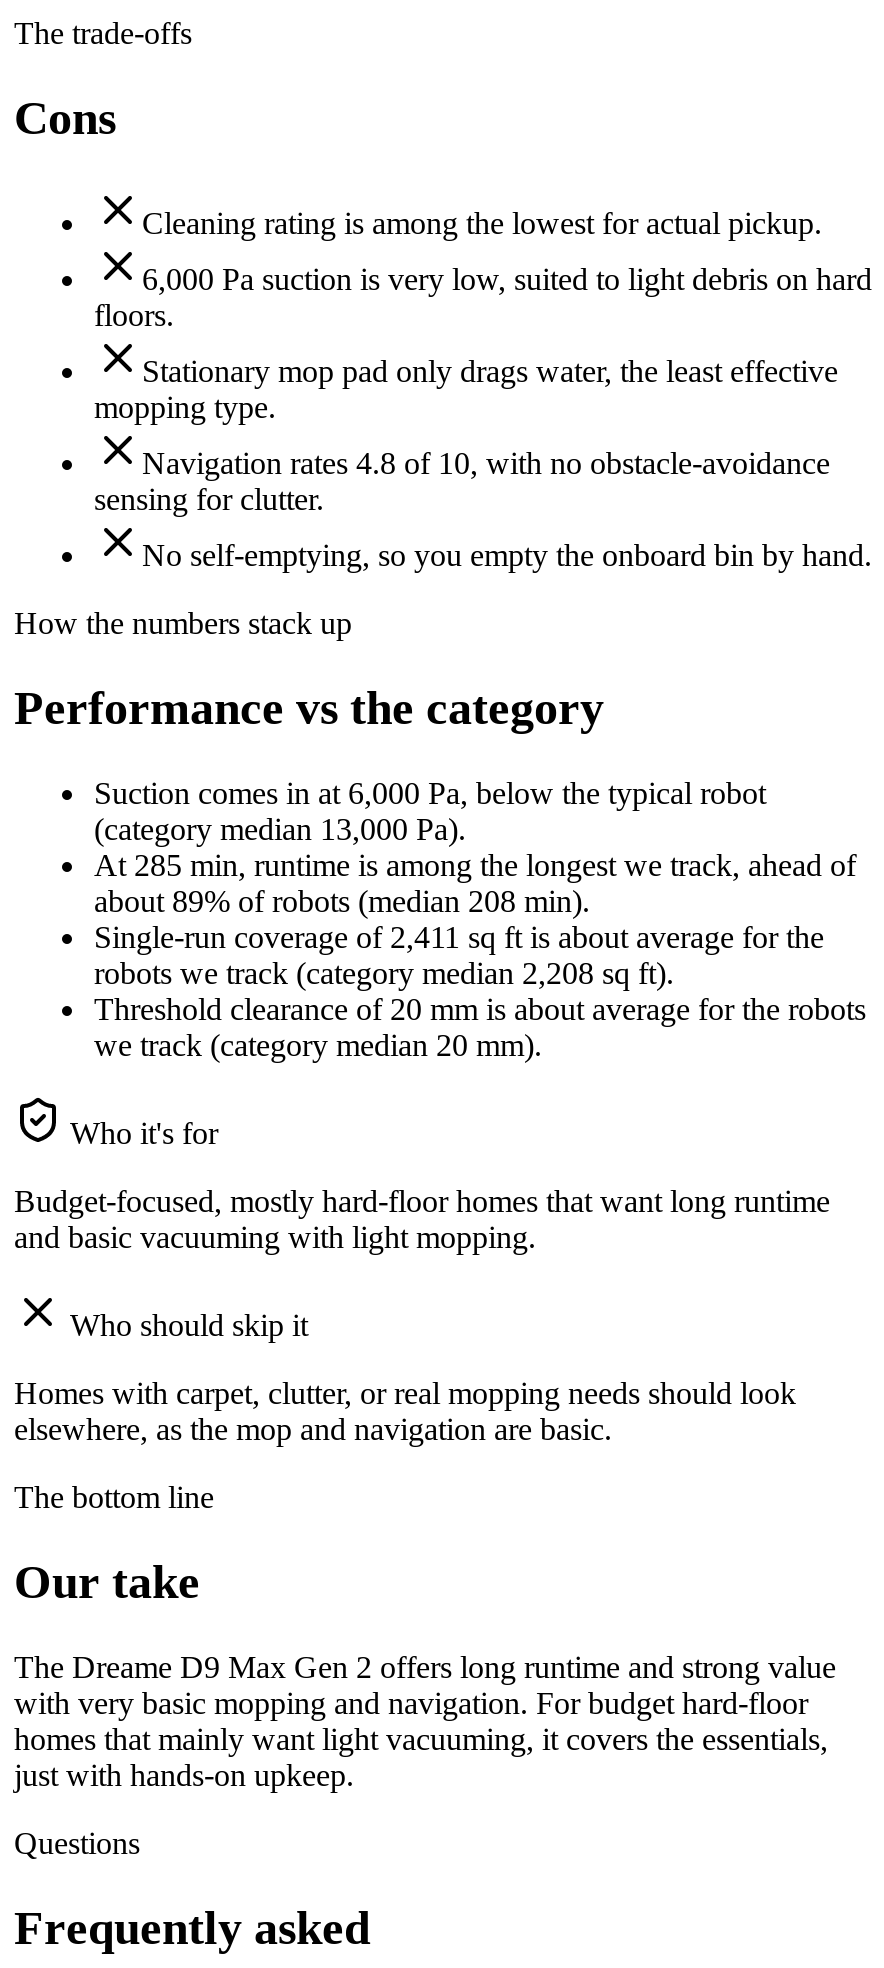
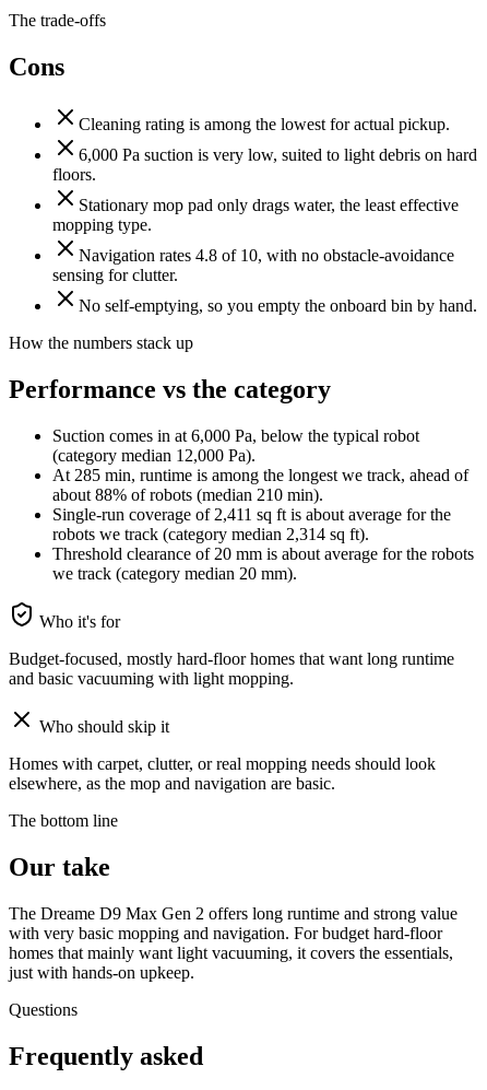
- (category median 13,000 Pa).
+ (category median 12,000 Pa).

- about 89% of robots (median 208 min).
+ about 88% of robots (median 210 min).

- robots we track (category median 2,208 sq ft).
+ robots we track (category median 2,314 sq ft).
